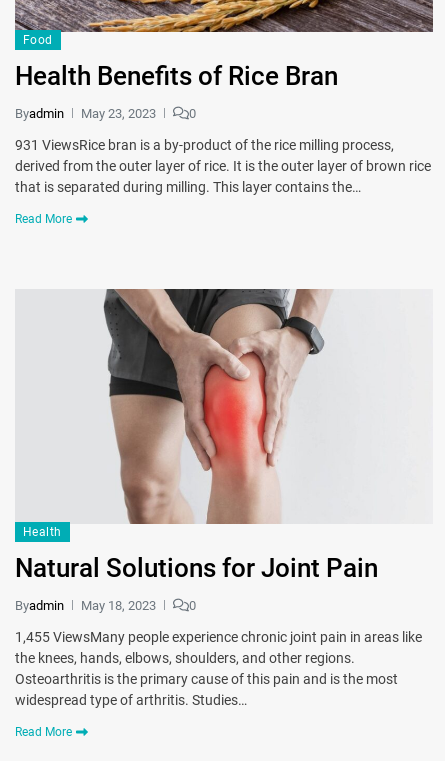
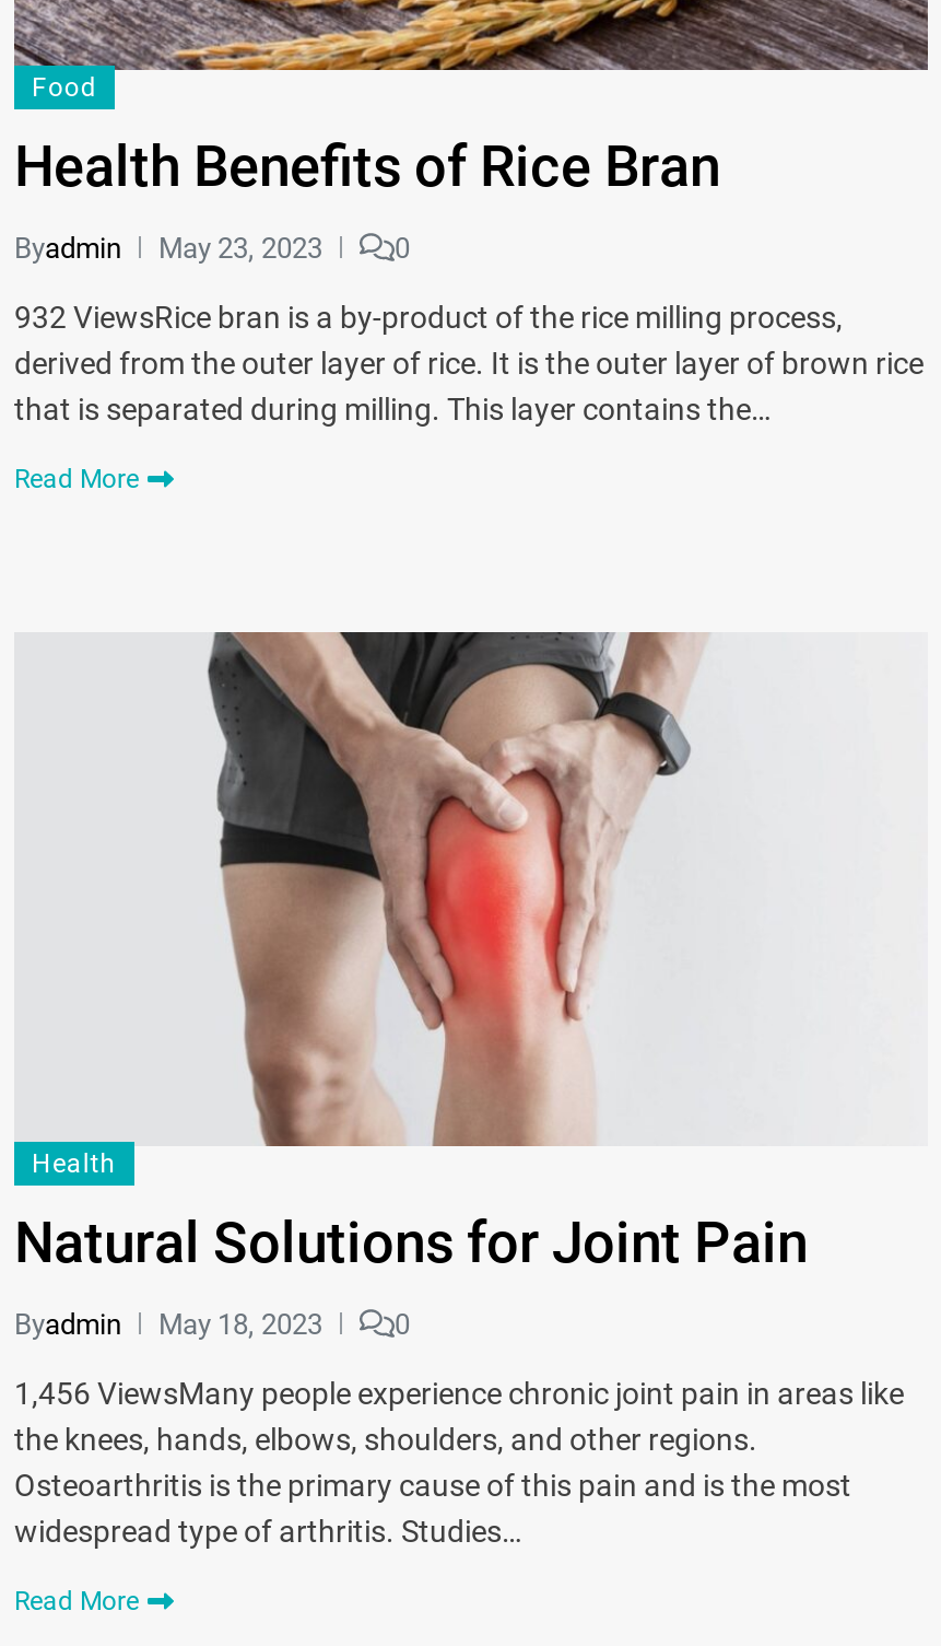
- 931 ViewsRice bran is a by-product of the rice milling process,
+ 932 ViewsRice bran is a by-product of the rice milling process,

- 1,455 ViewsMany people experience chronic joint pain in areas like
+ 1,456 ViewsMany people experience chronic joint pain in areas like
